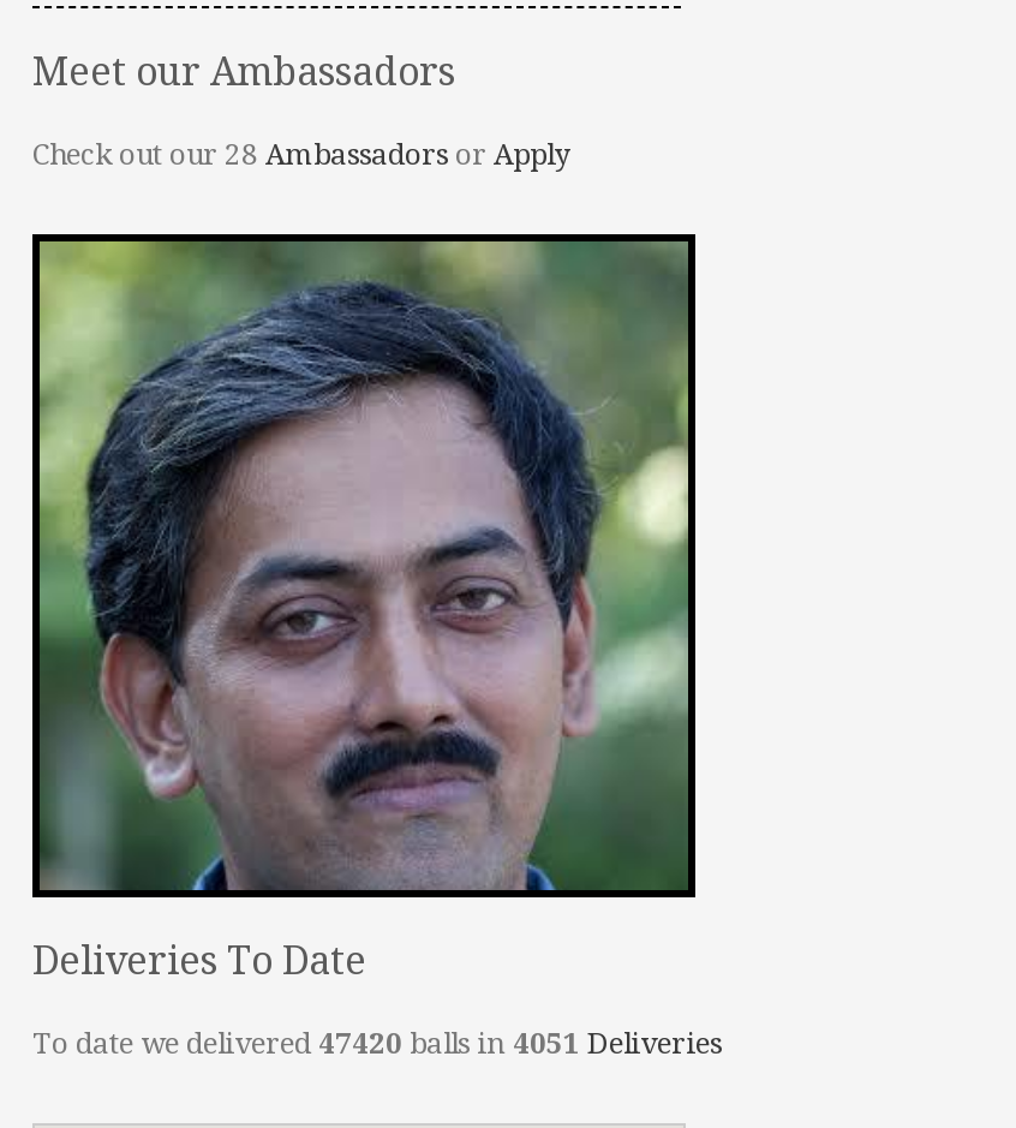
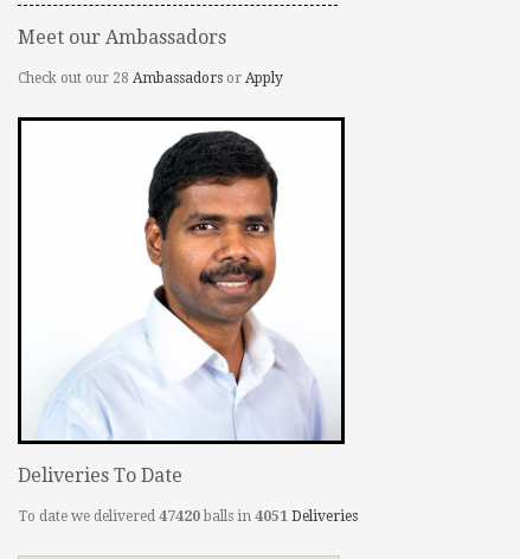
- [image]
+ [image]
